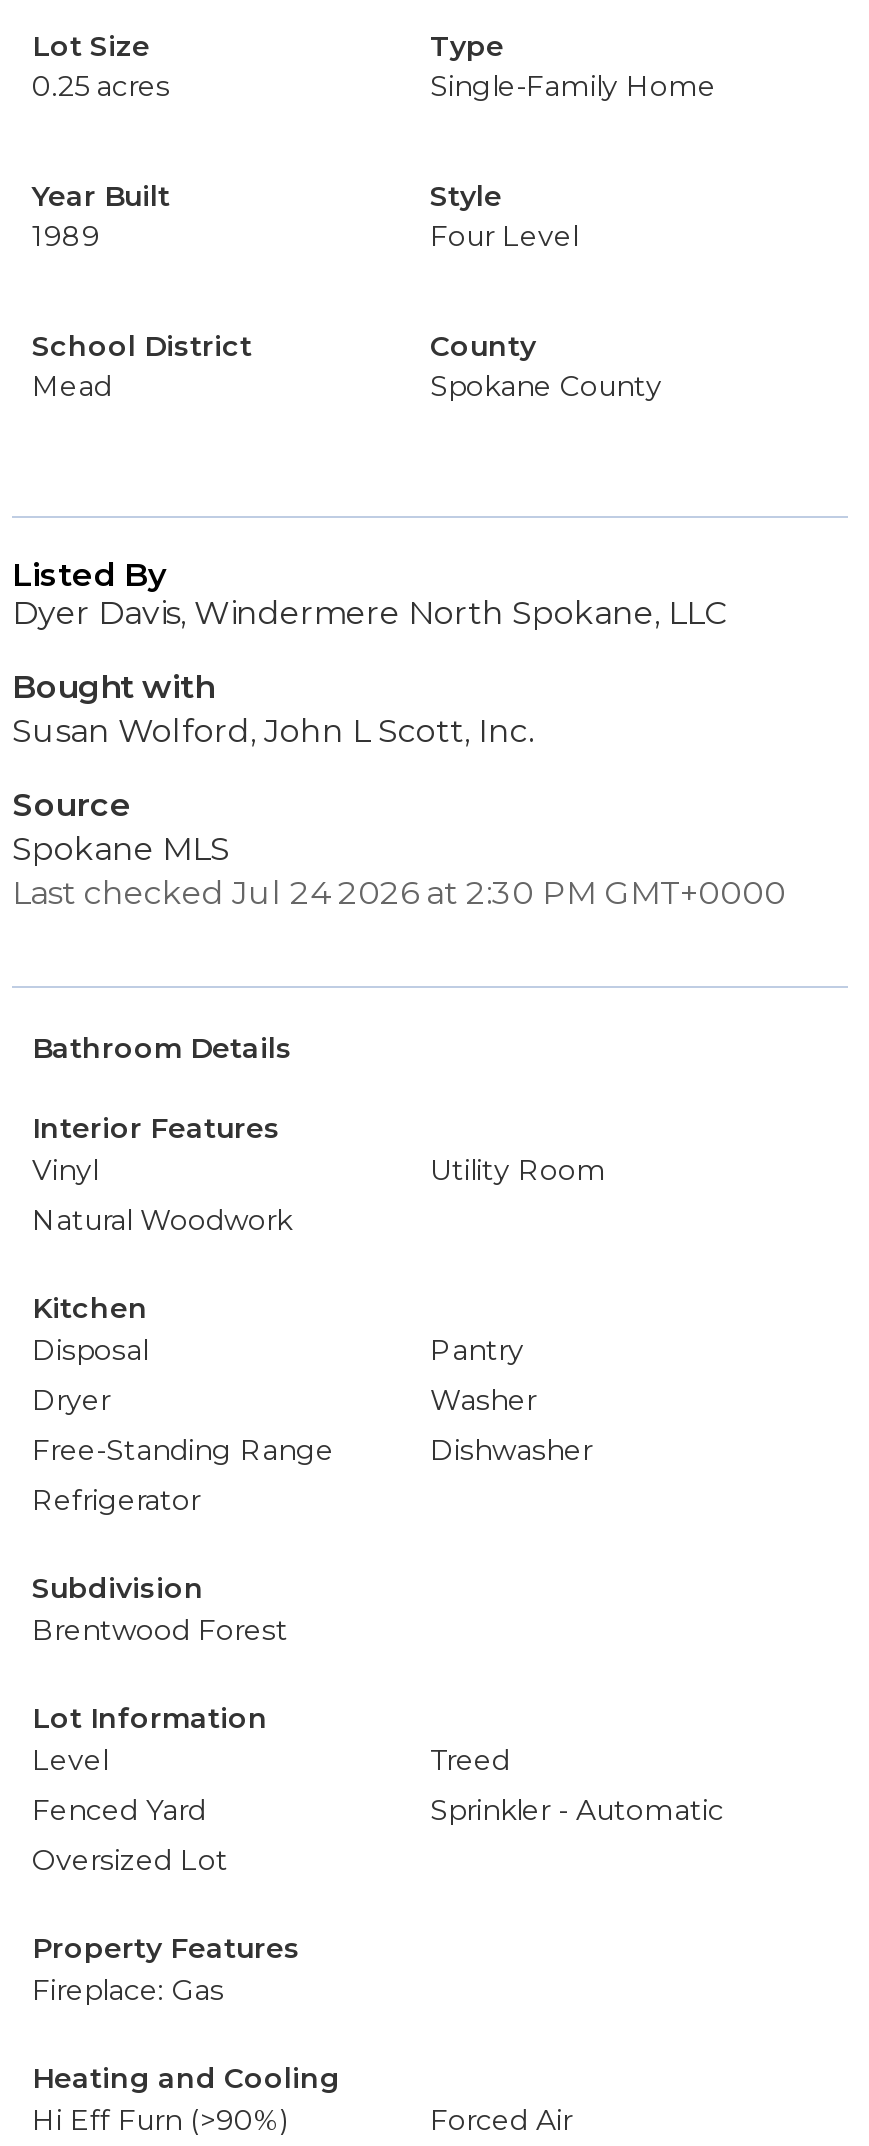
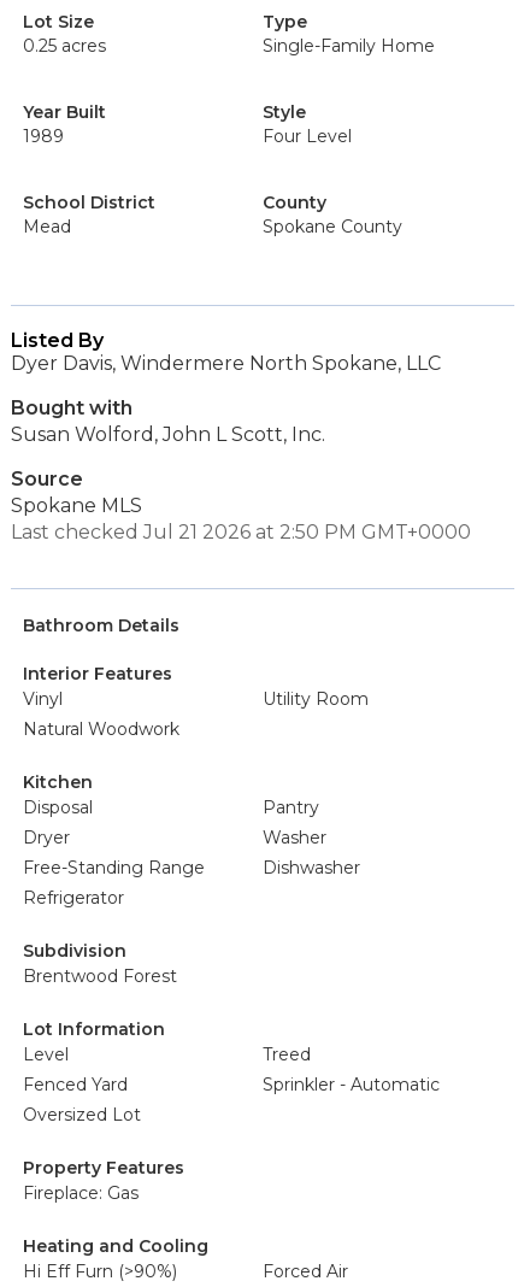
- Last checked Jul 24 2026 at 2:30 PM GMT+0000
+ Last checked Jul 21 2026 at 2:50 PM GMT+0000
